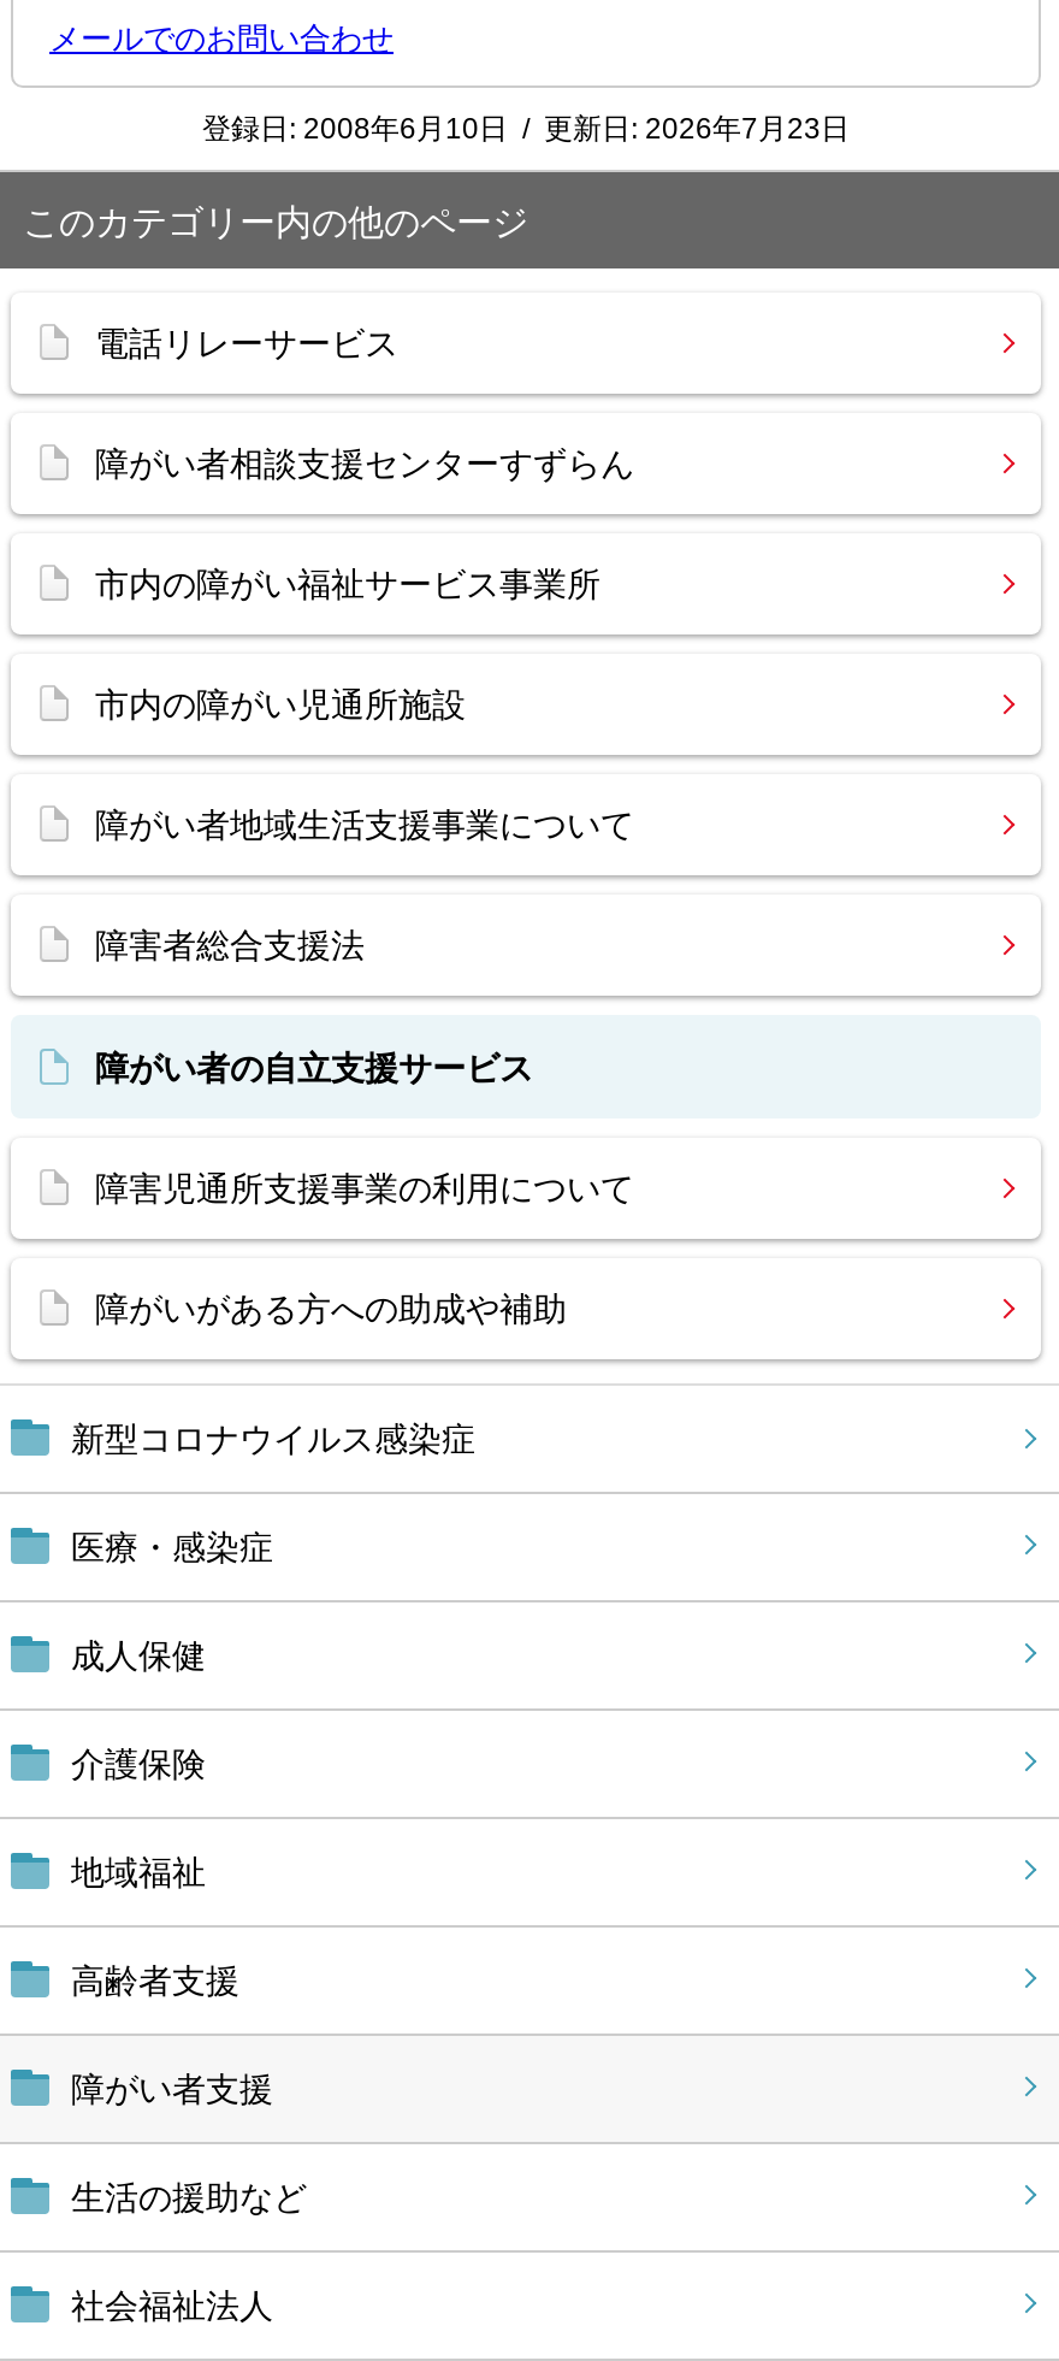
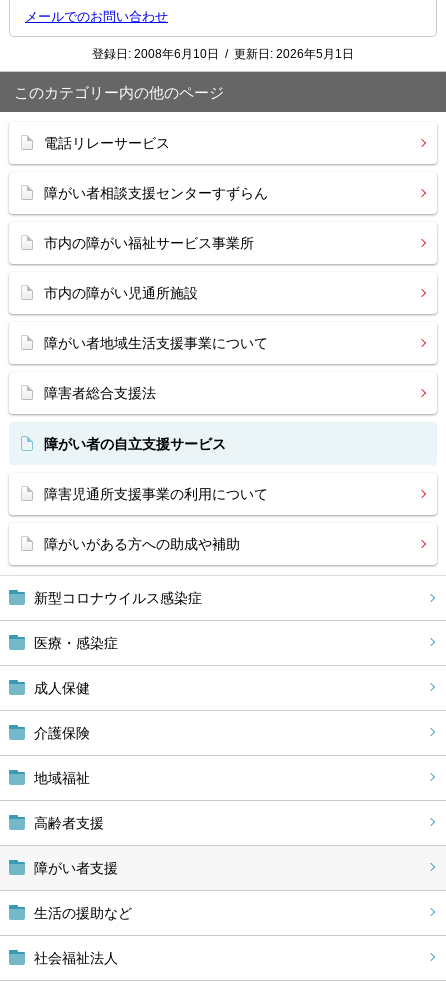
- 登録日: 2008年6月10日 / 更新日: 2026年7月23日
+ 登録日: 2008年6月10日 / 更新日: 2026年5月1日
